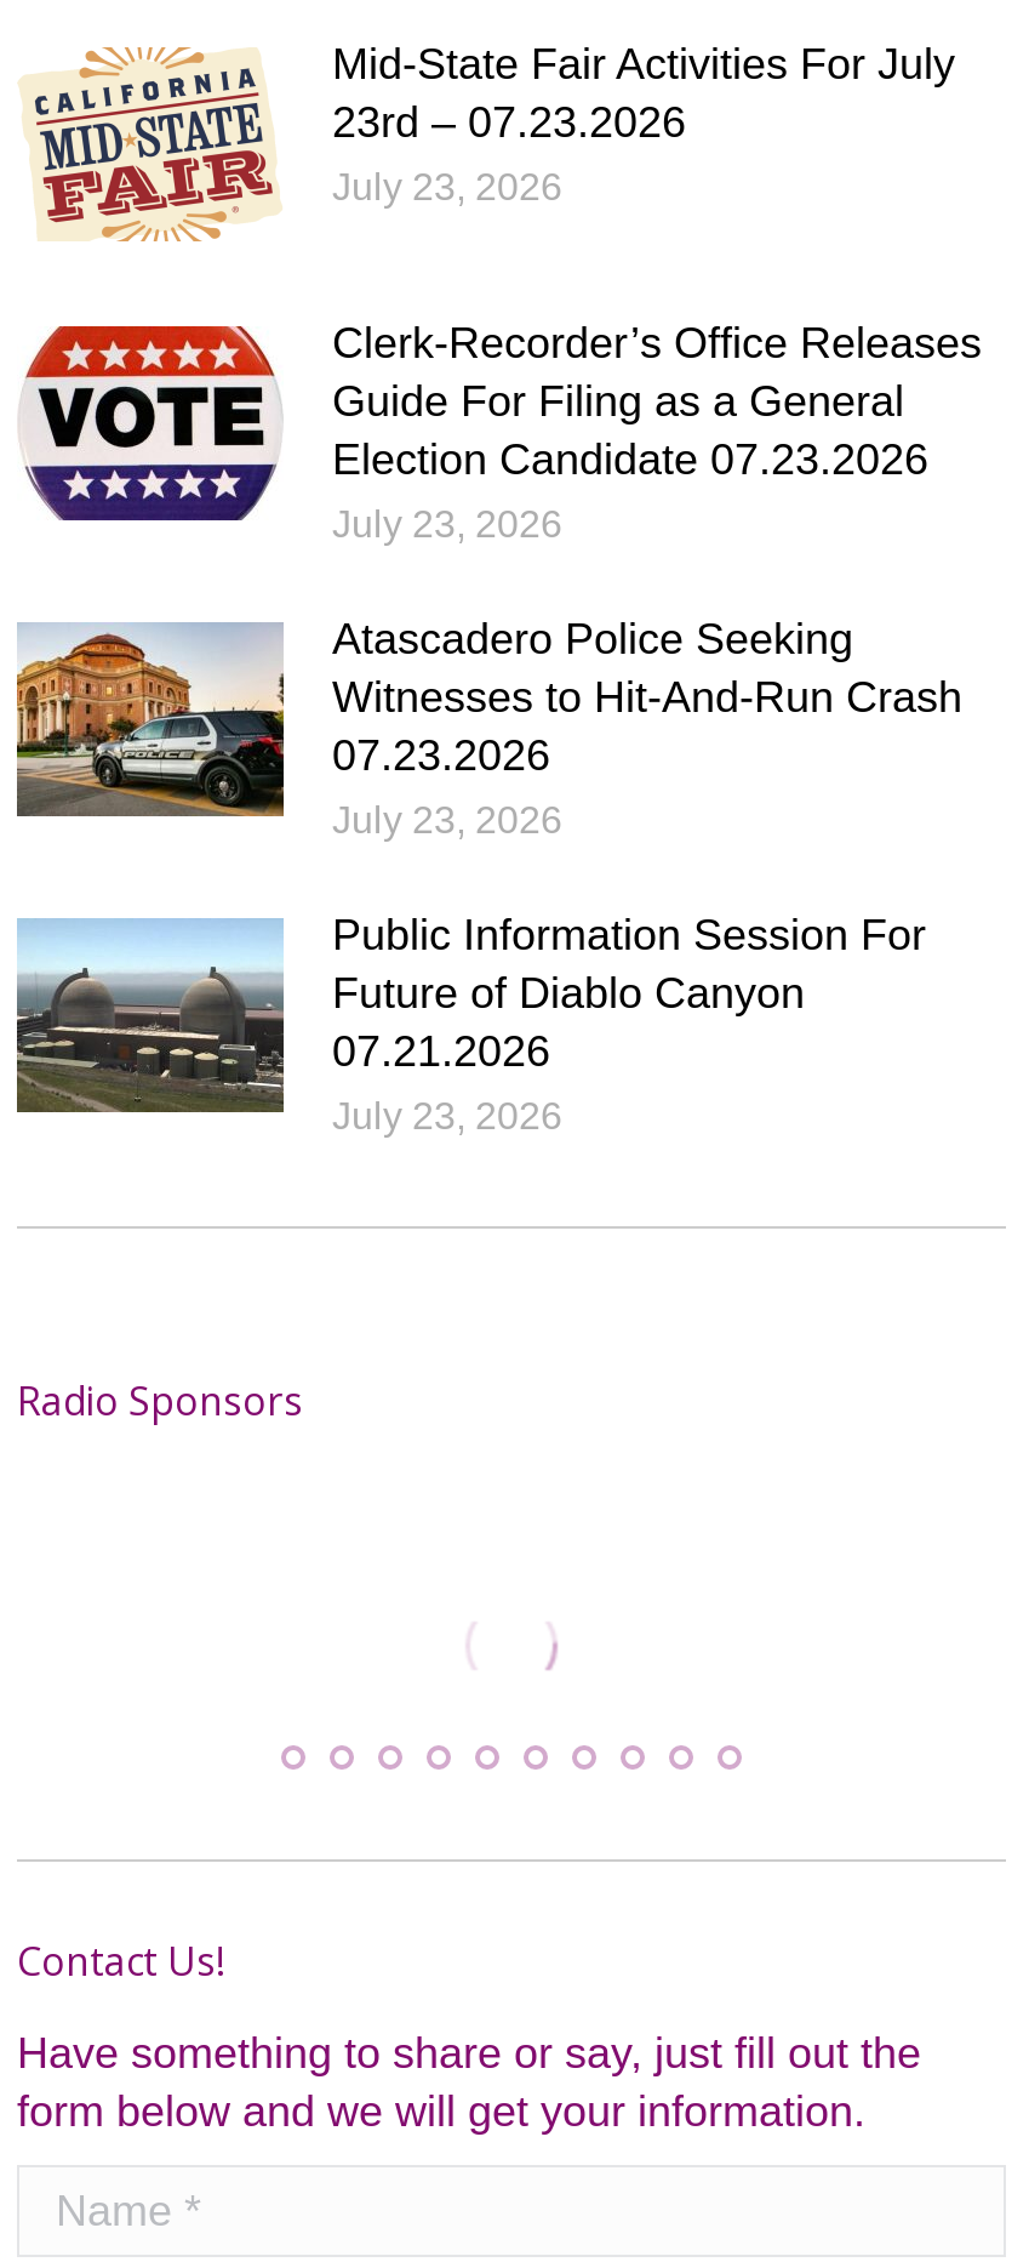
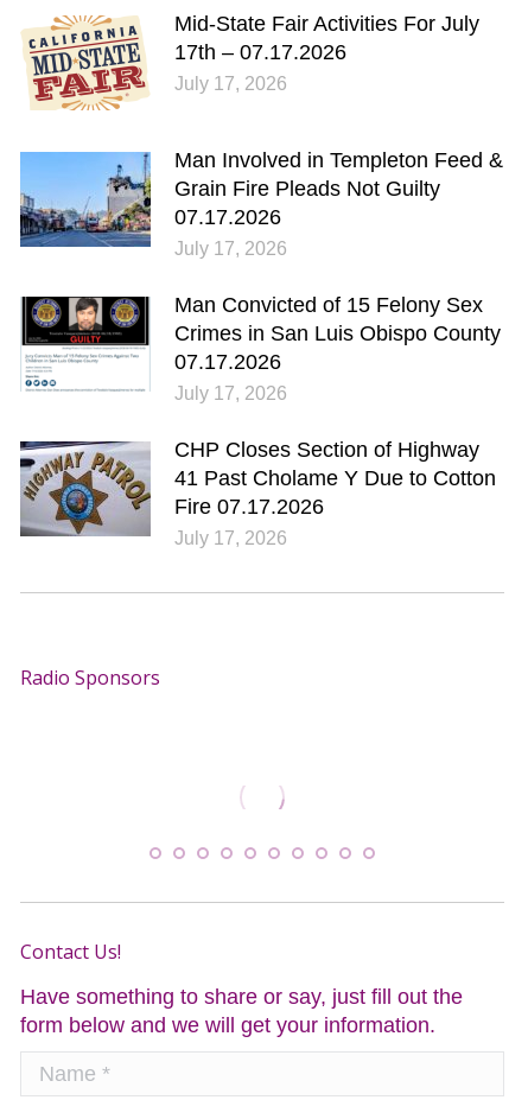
- 23rd – 07.23.2026
- July 23, 2026
+ 17th – 07.17.2026
+ July 17, 2026

- [image]
- Clerk-Recorder’s Office Releases
- Guide For Filing as a General
- Election Candidate 07.23.2026
- July 23, 2026
+ [image]
+ Man Involved in Templeton Feed &
+ Grain Fire Pleads Not Guilty
+ 07.17.2026
+ July 17, 2026

- [image]
- Atascadero Police Seeking
- Witnesses to Hit-And-Run Crash
- 07.23.2026
- July 23, 2026
+ [image]
+ Man Convicted of 15 Felony Sex
+ Crimes in San Luis Obispo County
+ 07.17.2026
+ July 17, 2026

- [image]
- Public Information Session For
- Future of Diablo Canyon
- 07.21.2026
- July 23, 2026
+ [image]
+ CHP Closes Section of Highway
+ 41 Past Cholame Y Due to Cotton
+ Fire 07.17.2026
+ July 17, 2026
